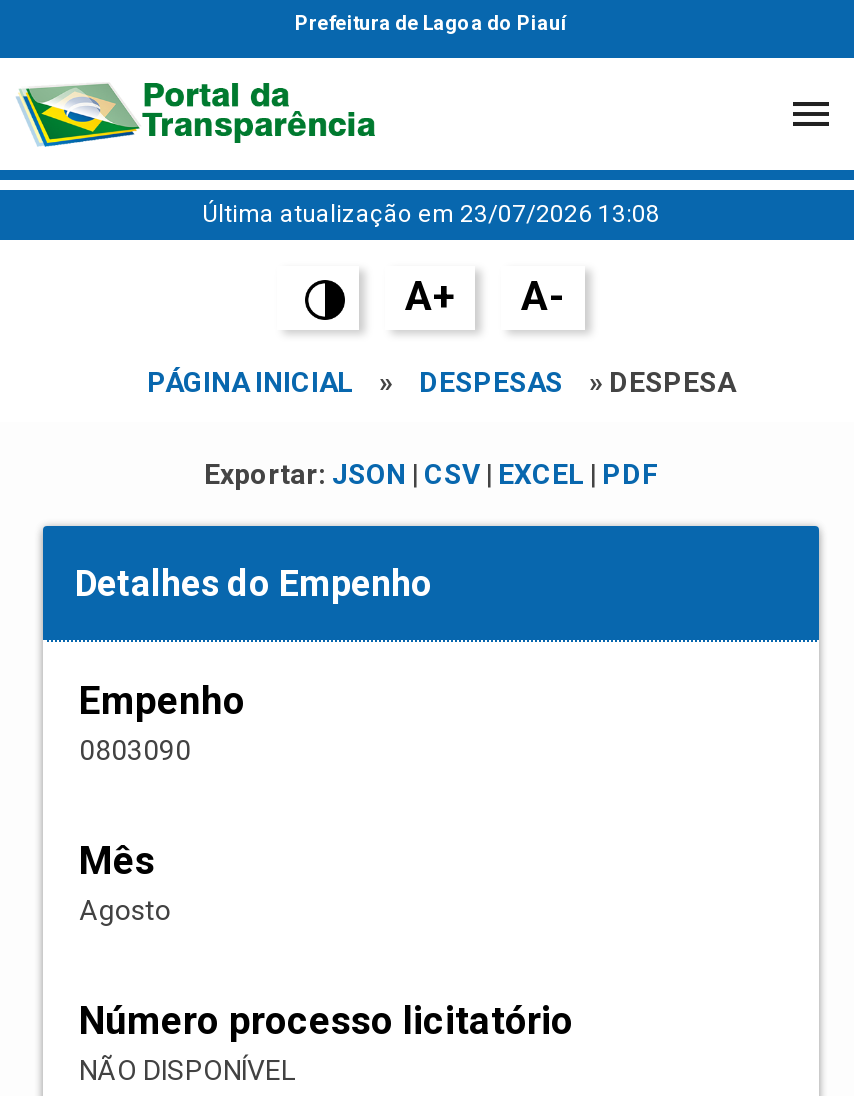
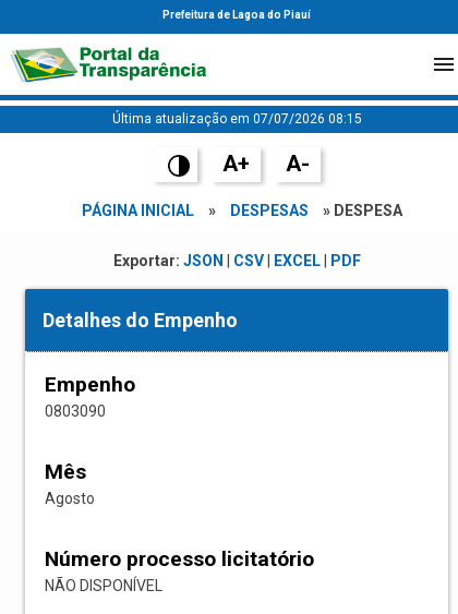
- Última atualização em 23/07/2026 13:08
+ Última atualização em 07/07/2026 08:15
